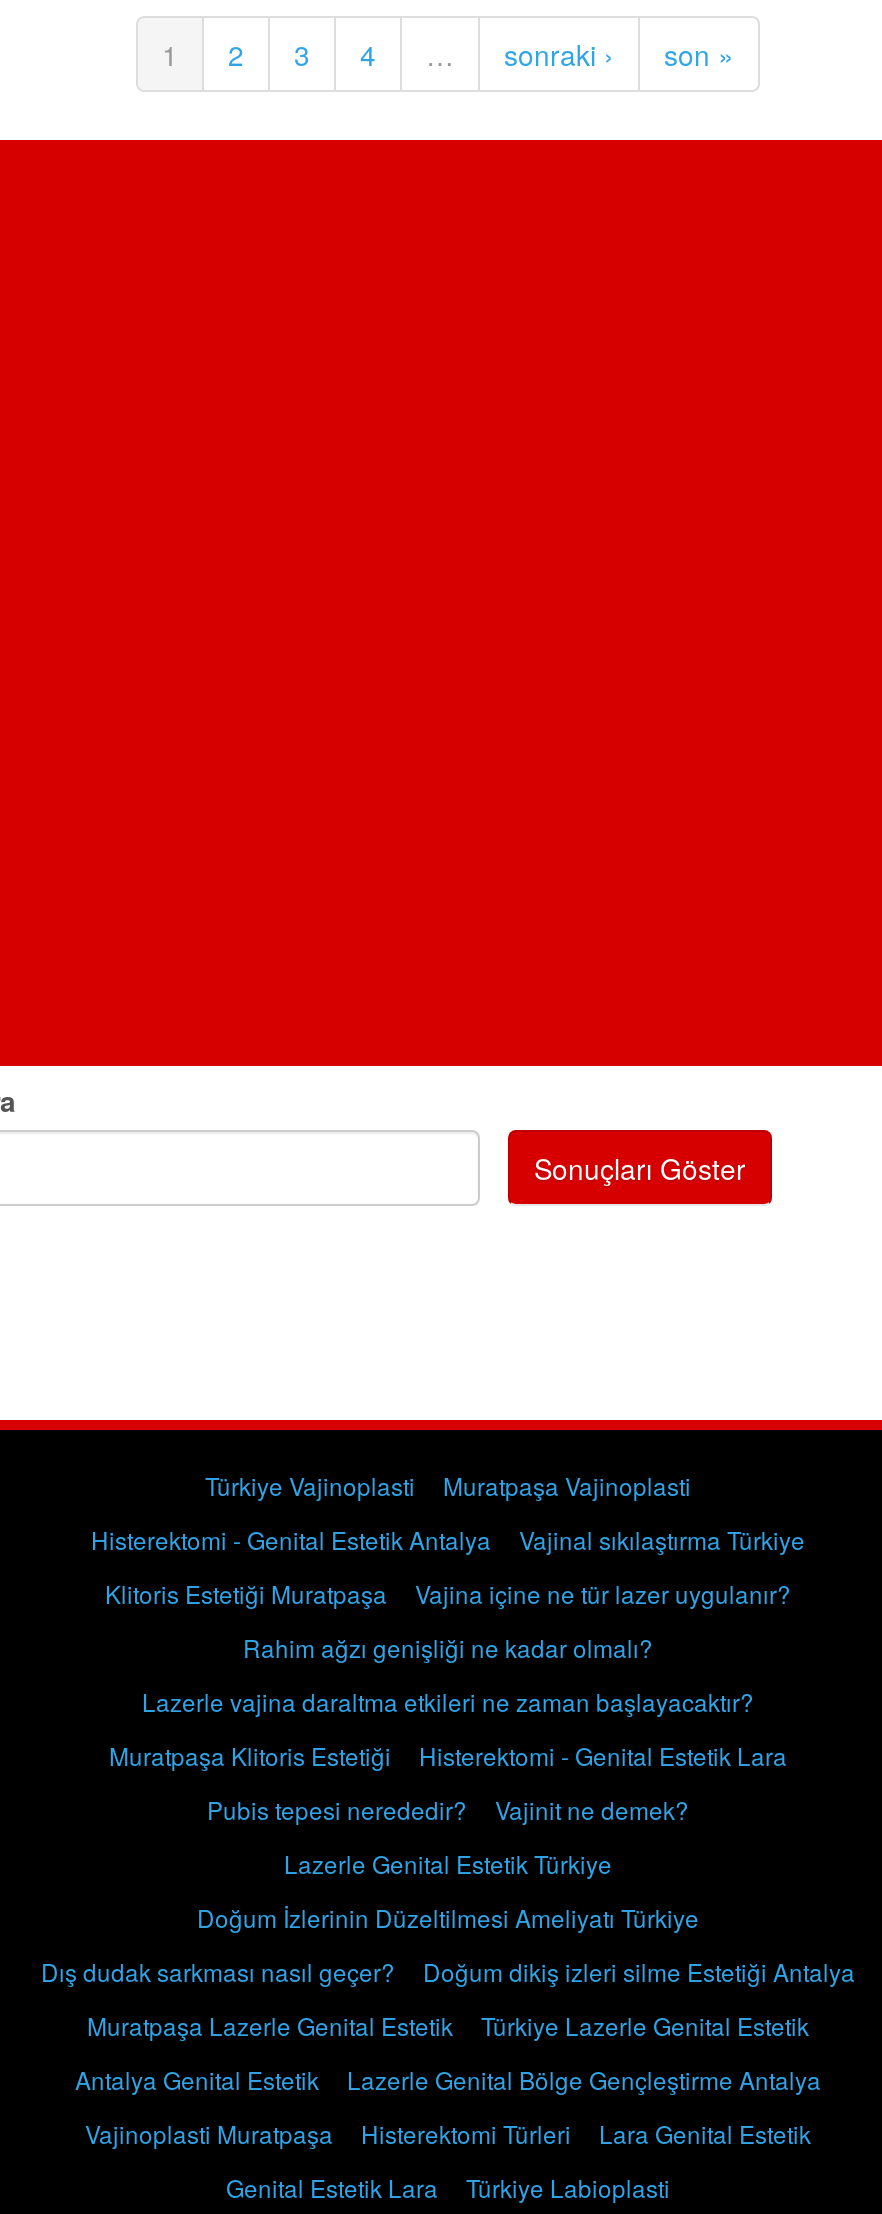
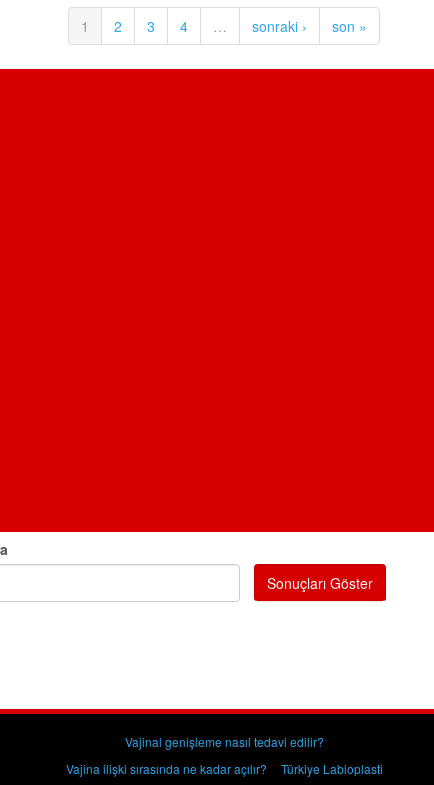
- Türkiye Vajinoplasti
- Muratpaşa Vajinoplasti
- Histerektomi - Genital Estetik Antalya
- Vajinal sıkılaştırma Türkiye
- Klitoris Estetiği Muratpaşa
- Vajina içine ne tür lazer uygulanır?
- Rahim ağzı genişliği ne kadar olmalı?
- Lazerle vajina daraltma etkileri ne zaman başlayacaktır?
- Muratpaşa Klitoris Estetiği
- Histerektomi - Genital Estetik Lara
- Pubis tepesi nerededir?
- Vajinit ne demek?
- Lazerle Genital Estetik Türkiye
- Doğum İzlerinin Düzeltilmesi Ameliyatı Türkiye
- Dış dudak sarkması nasıl geçer?
- Doğum dikiş izleri silme Estetiği Antalya
- Muratpaşa Lazerle Genital Estetik
- Türkiye Lazerle Genital Estetik
- Antalya Genital Estetik
- Lazerle Genital Bölge Gençleştirme Antalya
- Vajinoplasti Muratpaşa
- Histerektomi Türleri
- Lara Genital Estetik
- Genital Estetik Lara
+ Vajinal genişleme nasıl tedavi edilir?
+ Vajina ilişki sırasında ne kadar açılır?
